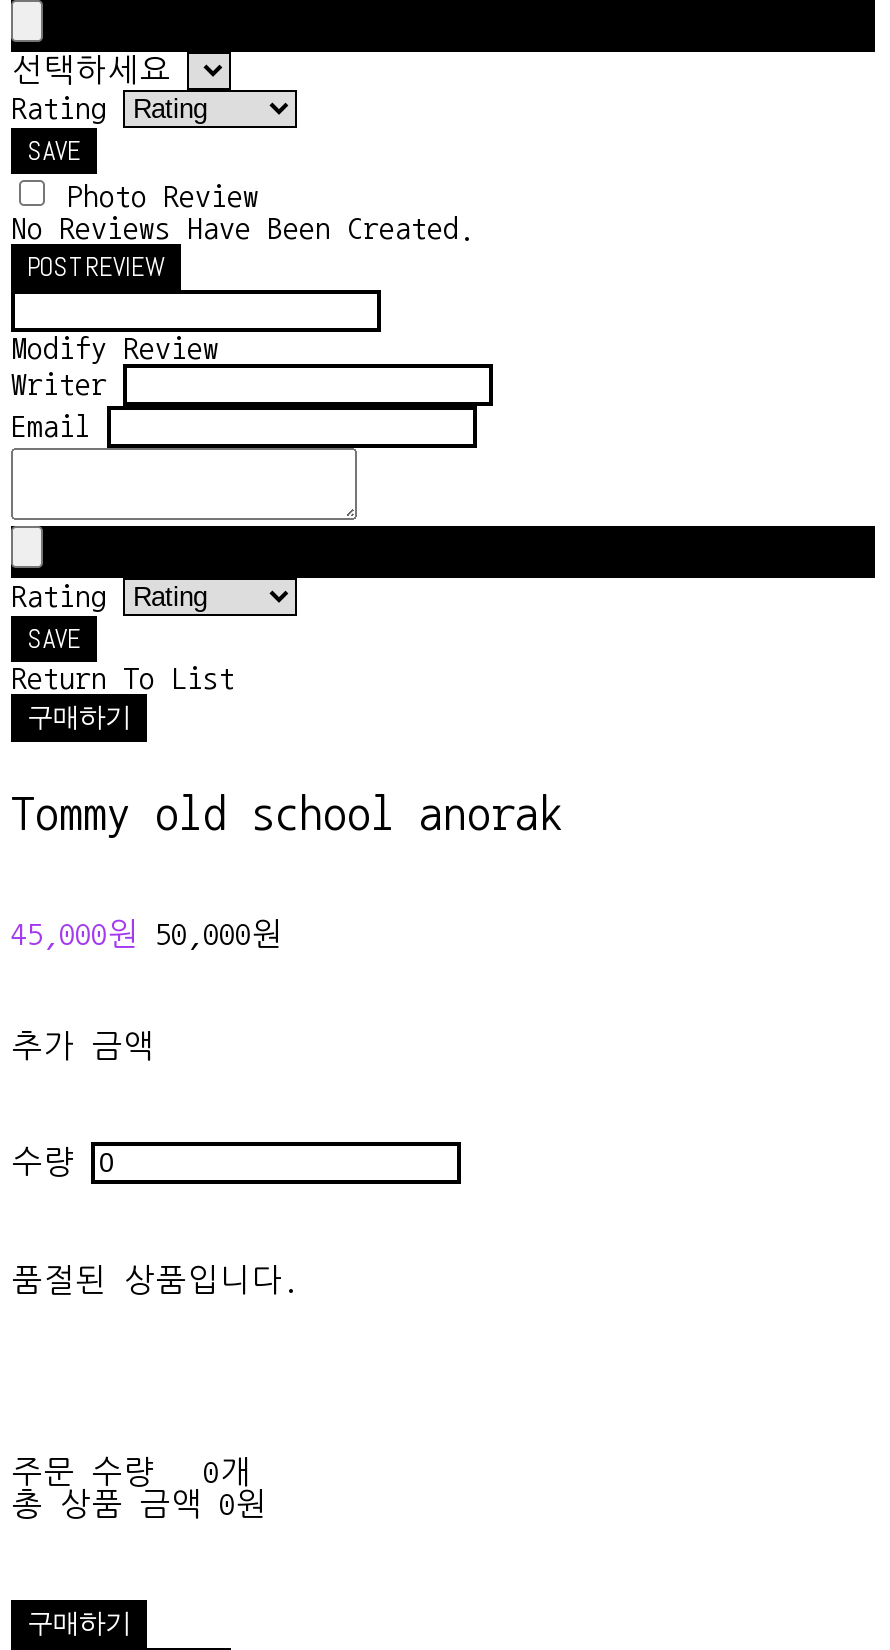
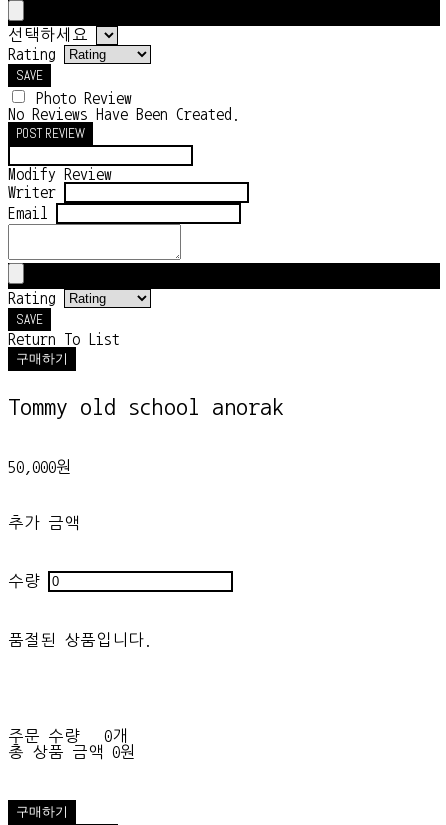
- 45,000원 50,000원
+ 50,000원
